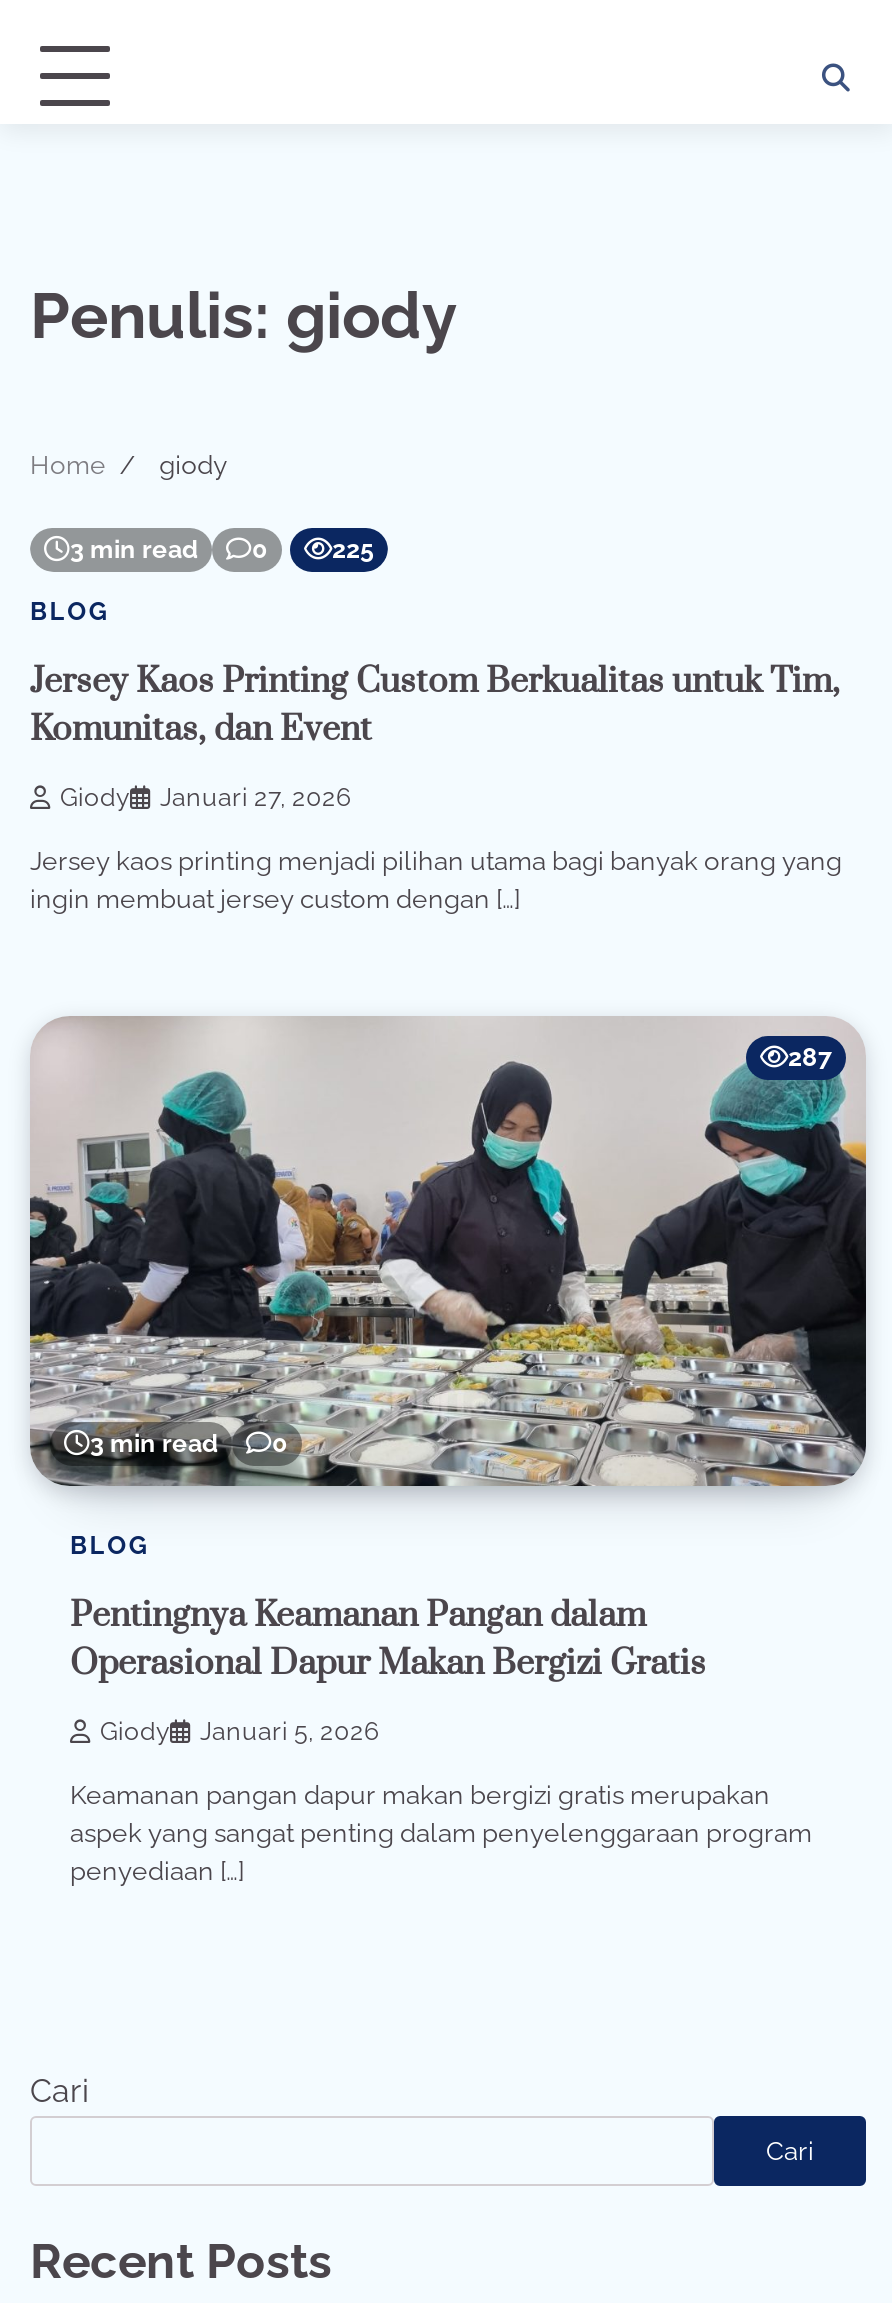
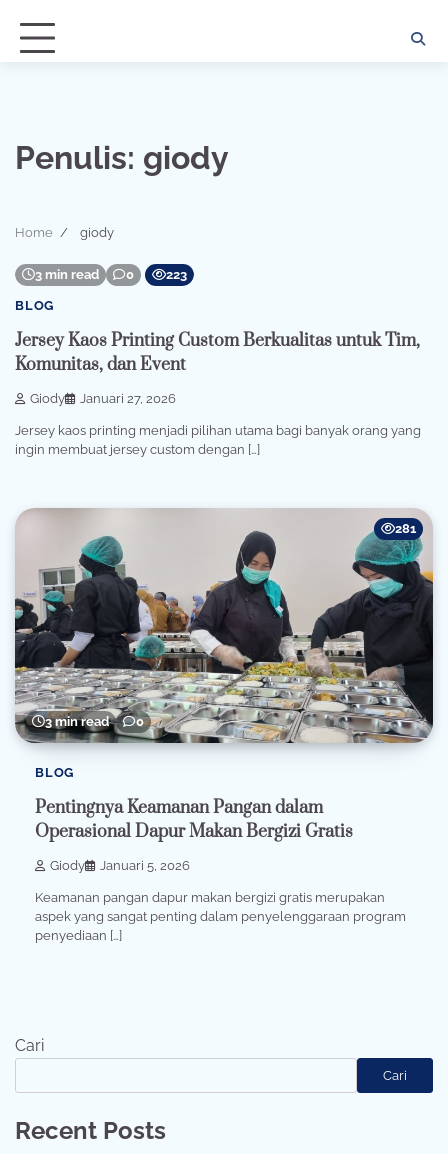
- 225
+ 223

- 287
+ 281
